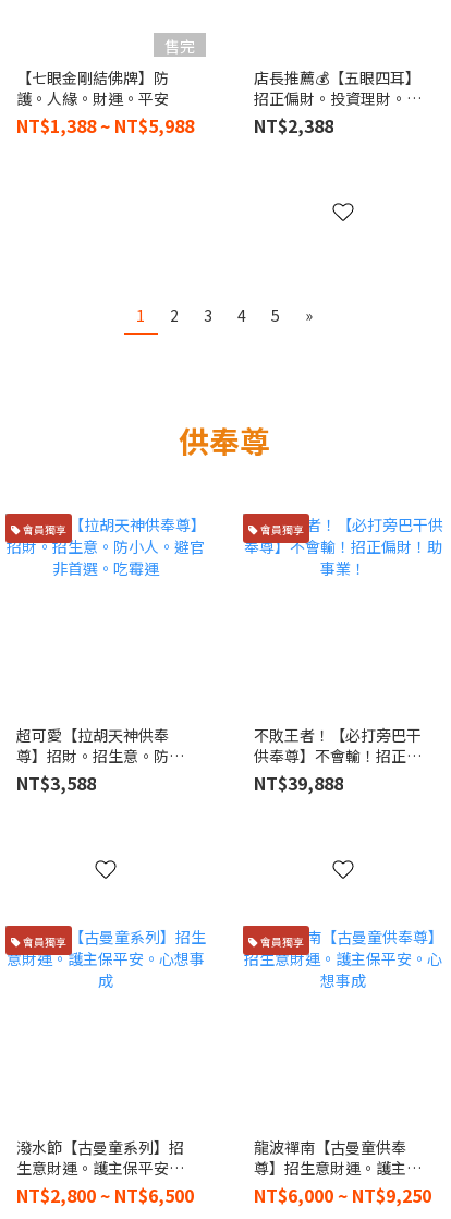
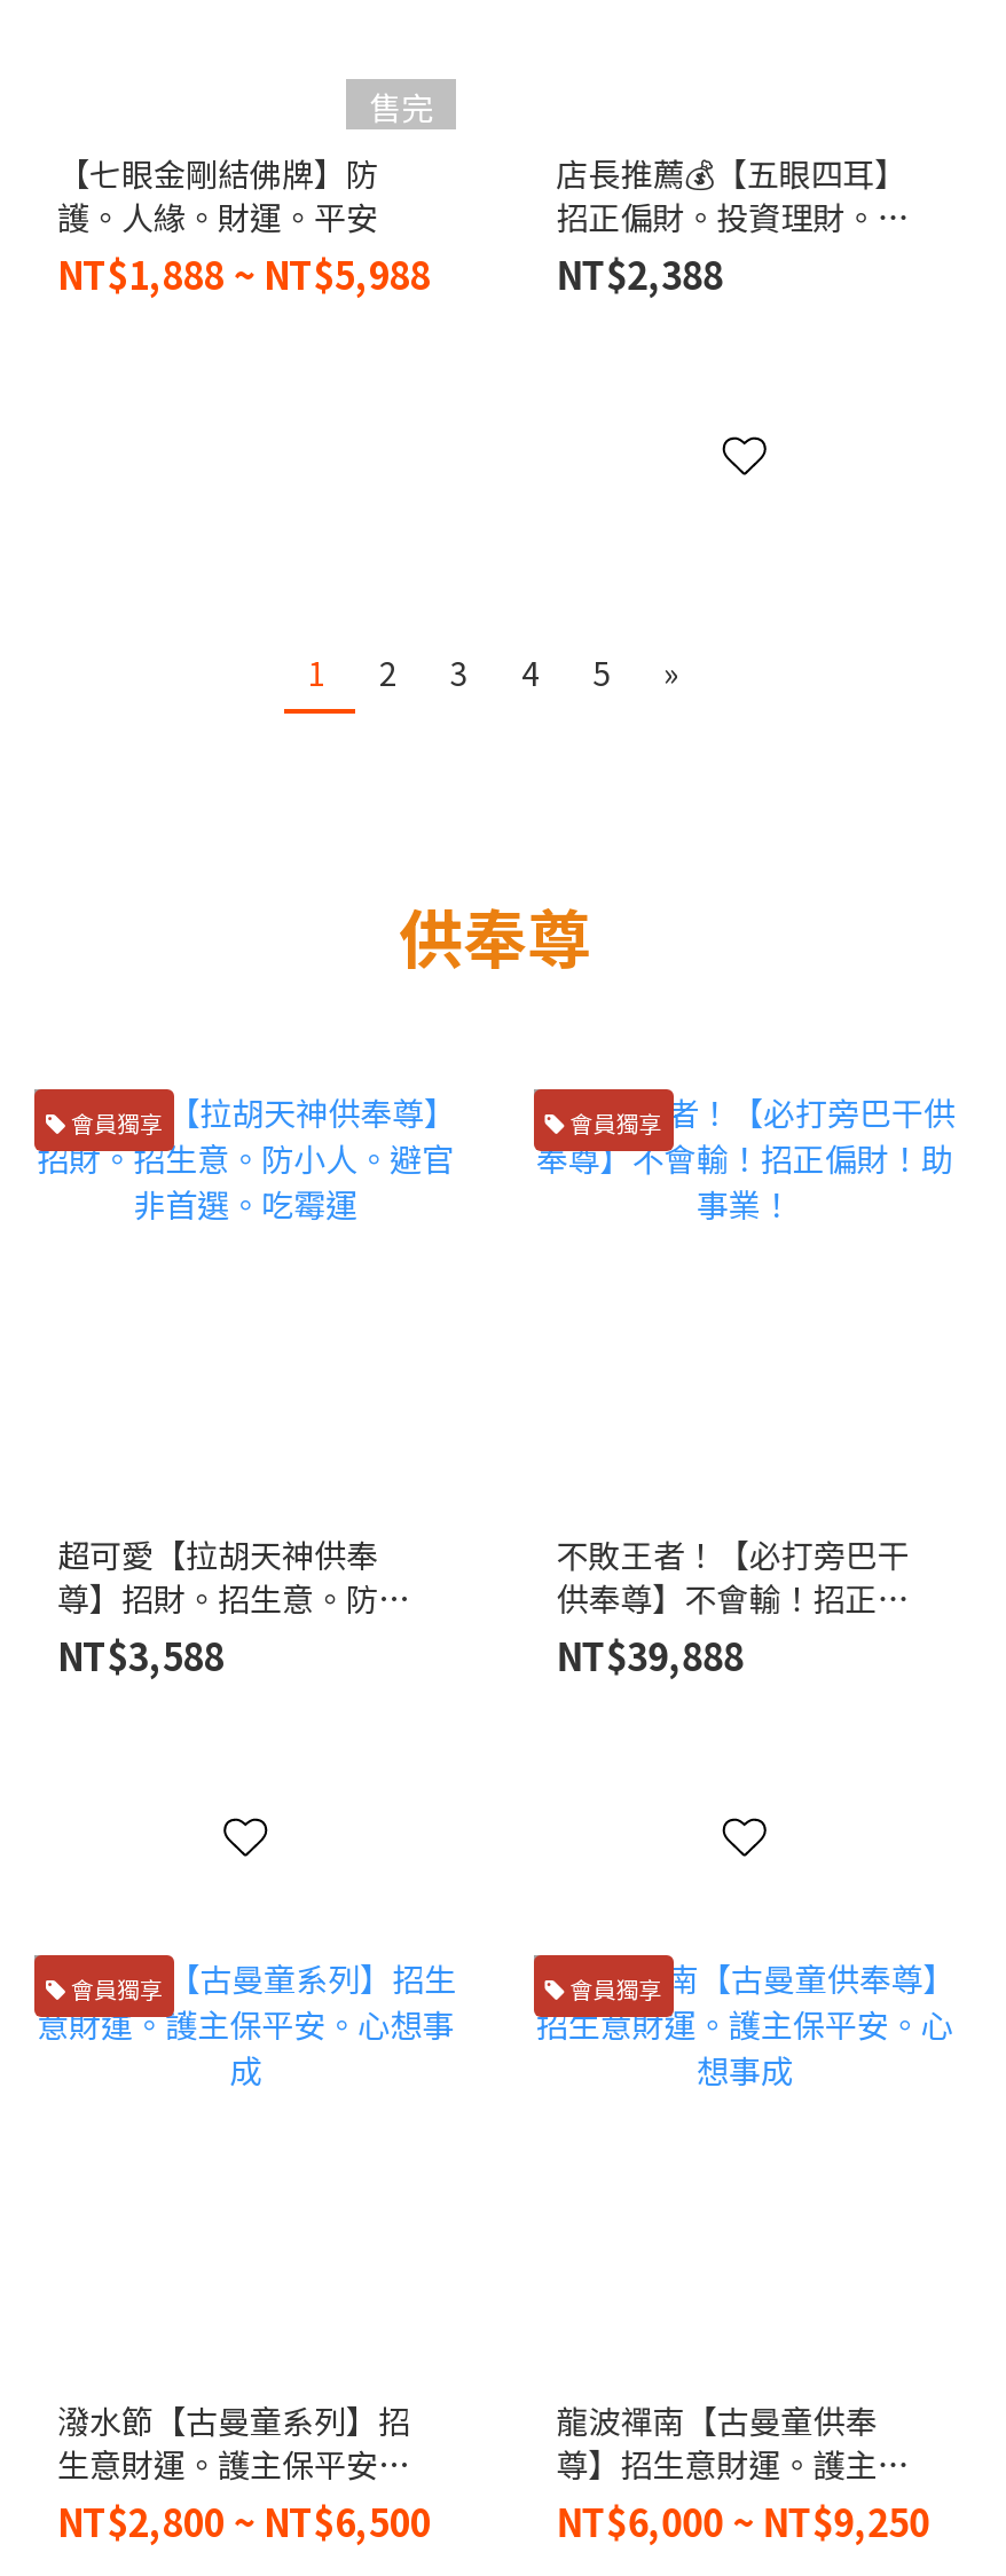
- NT$1,388 ~ NT$5,988
+ NT$1,888 ~ NT$5,988
